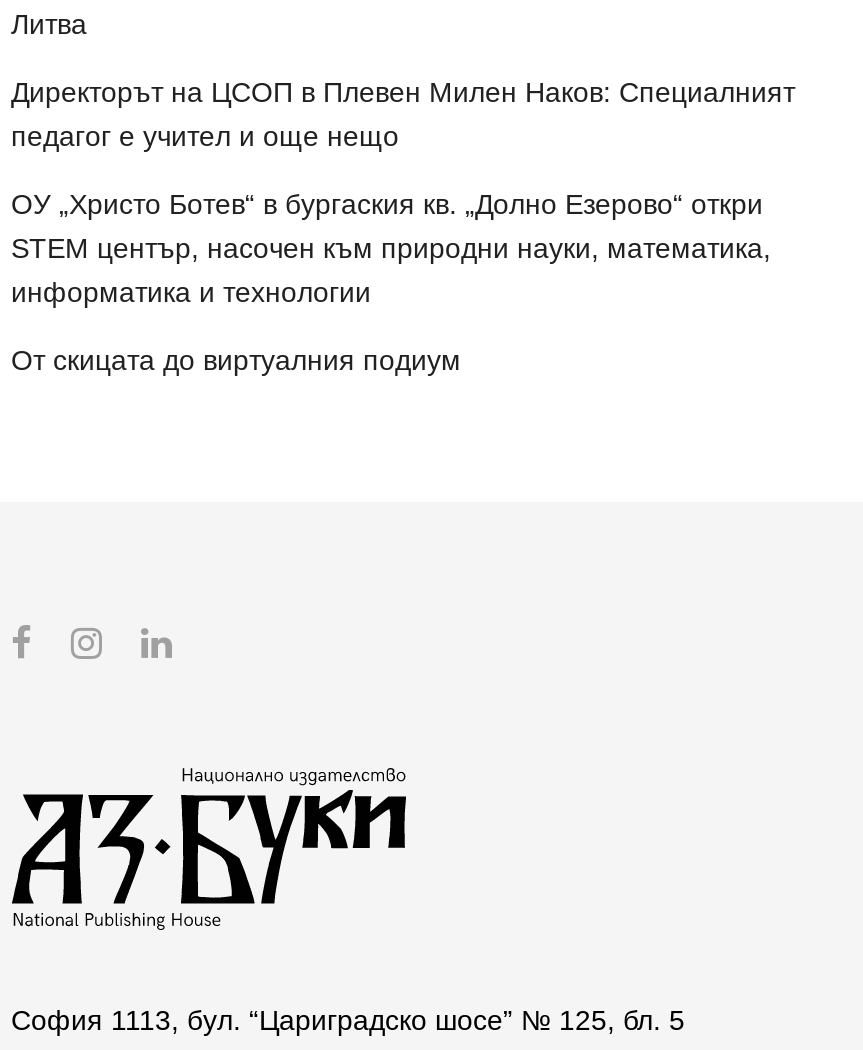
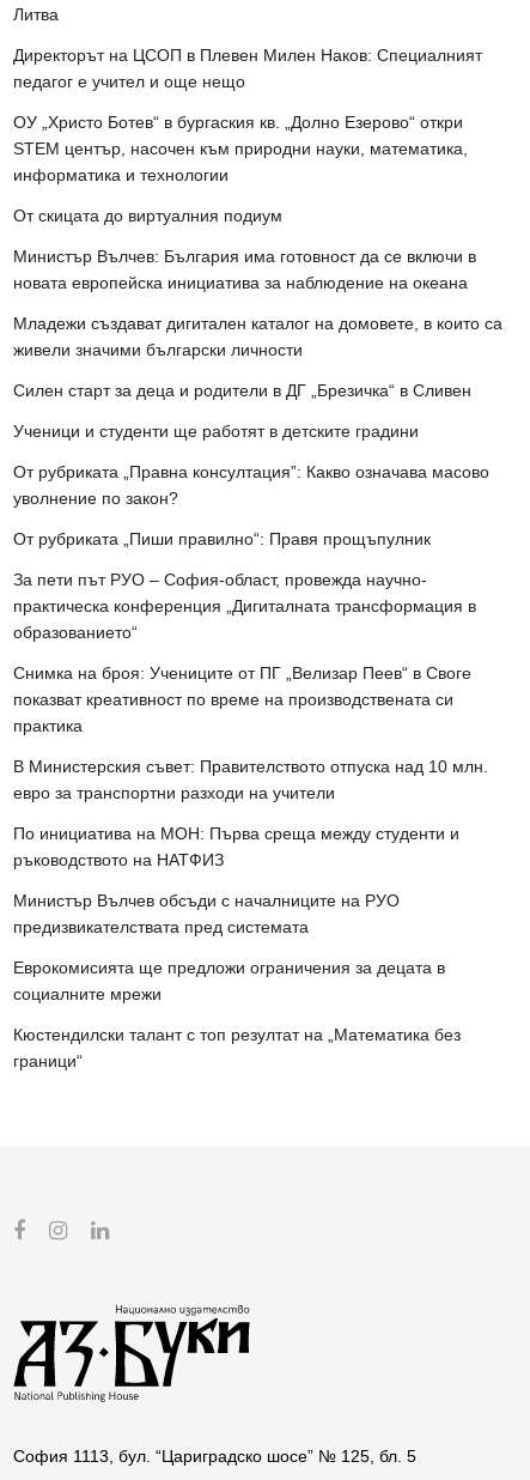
+ Министър Вълчев: България има готовност да се включи в
+ новата европейска инициатива за наблюдение на океана
+ Младежи създават дигитален каталог на домовете, в които са
+ живели значими български личности
+ Силен старт за деца и родители в ДГ „Брезичка“ в Сливен
+ Ученици и студенти ще работят в детските градини
+ От рубриката „Правна консултация”: Какво означава масово
+ уволнение по закон?
+ От рубриката „Пиши правилно“: Правя прощъпулник
+ За пети път РУО – София-област, провежда научно-
+ практическа конференция „Дигиталната трансформация в
+ образованието“
+ Снимка на броя: Учениците от ПГ „Велизар Пеев“ в Своге
+ показват креативност по време на производствената си
+ практика
+ В Министерския съвет: Правителството отпуска над 10 млн.
+ евро за транспортни разходи на учители
+ По инициатива на МОН: Първа среща между студенти и
+ ръководството на НАТФИЗ
+ Министър Вълчев обсъди с началниците на РУО
+ предизвикателствата пред системата
+ Еврокомисията ще предложи ограничения за децата в
+ социалните мрежи
+ Кюстендилски талант с топ резултат на „Математика без
+ граници“
